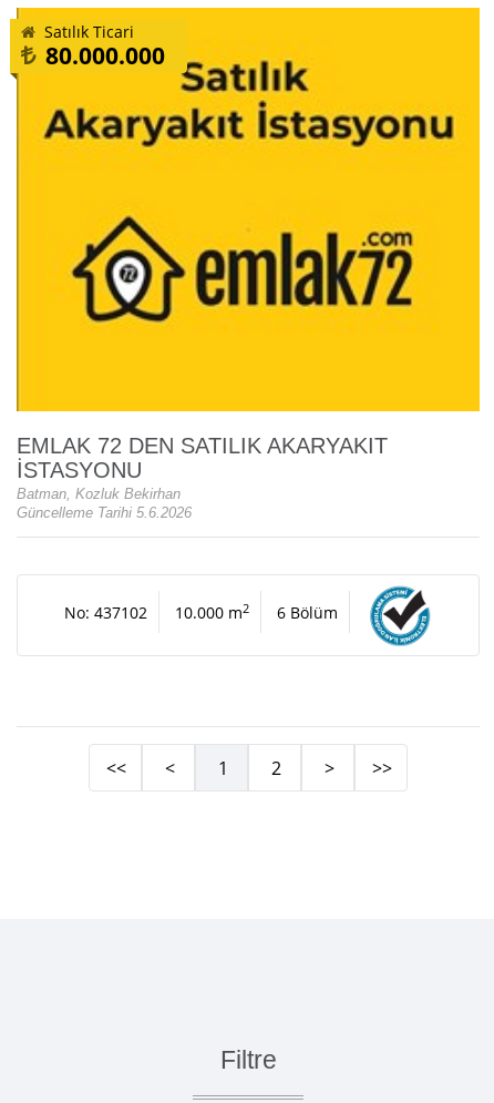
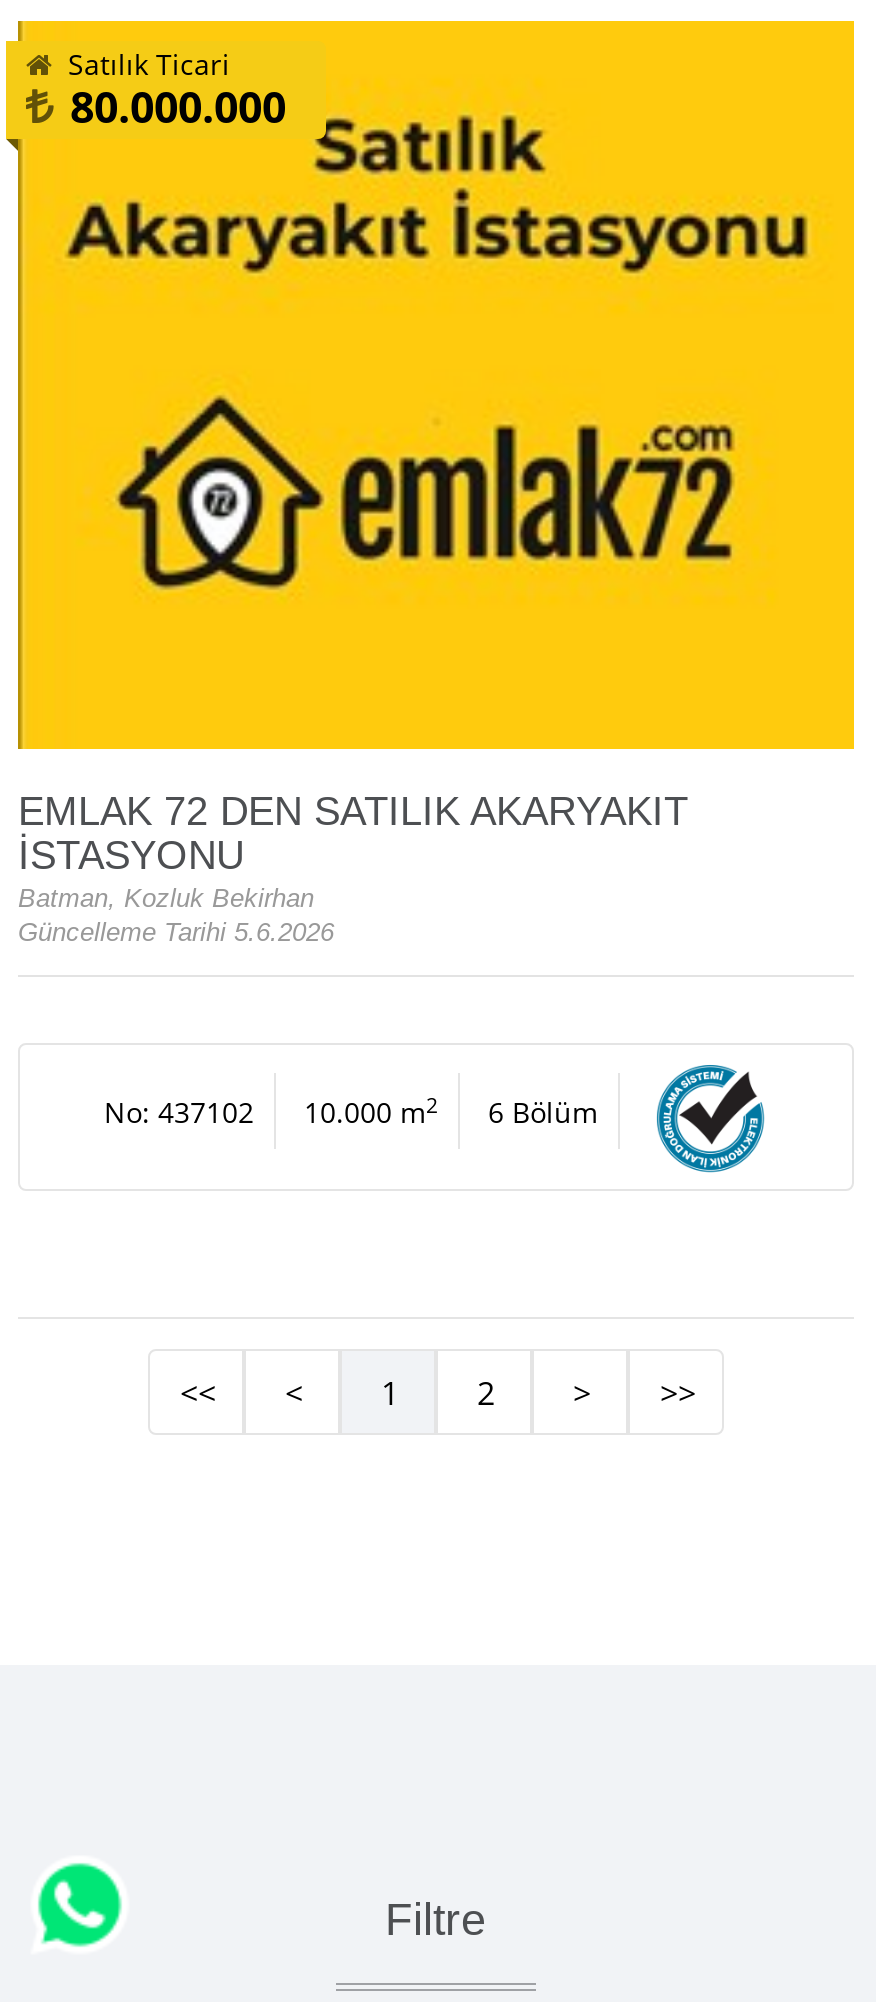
+ [image]
